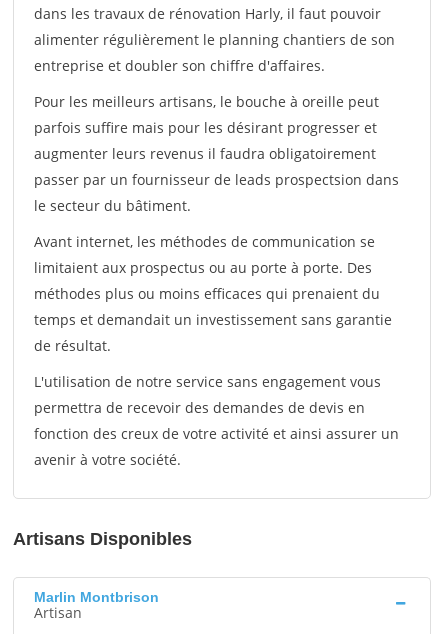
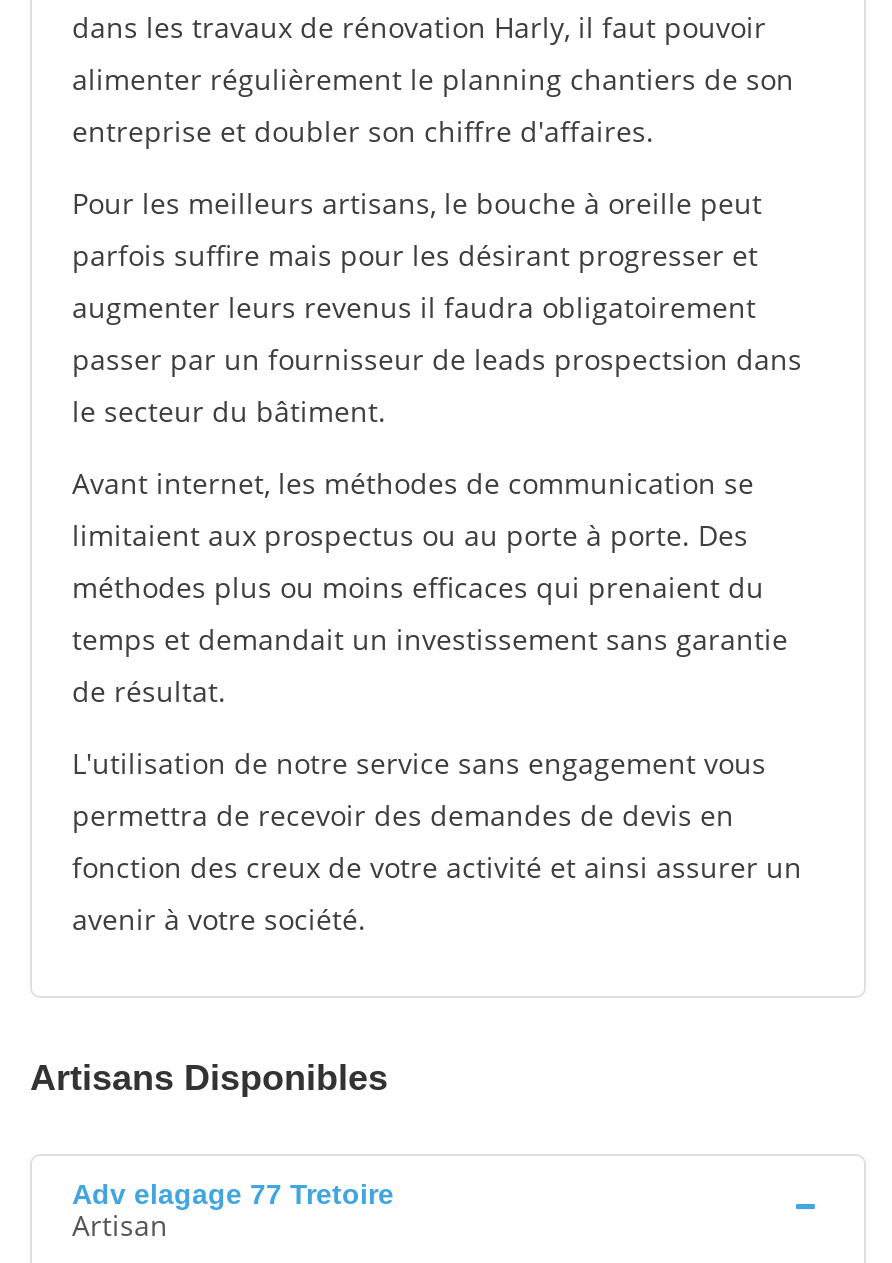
- Marlin Montbrison
+ Adv elagage 77 Tretoire
